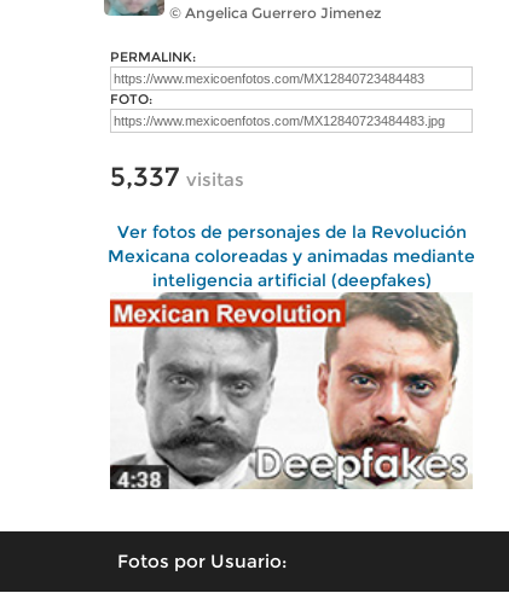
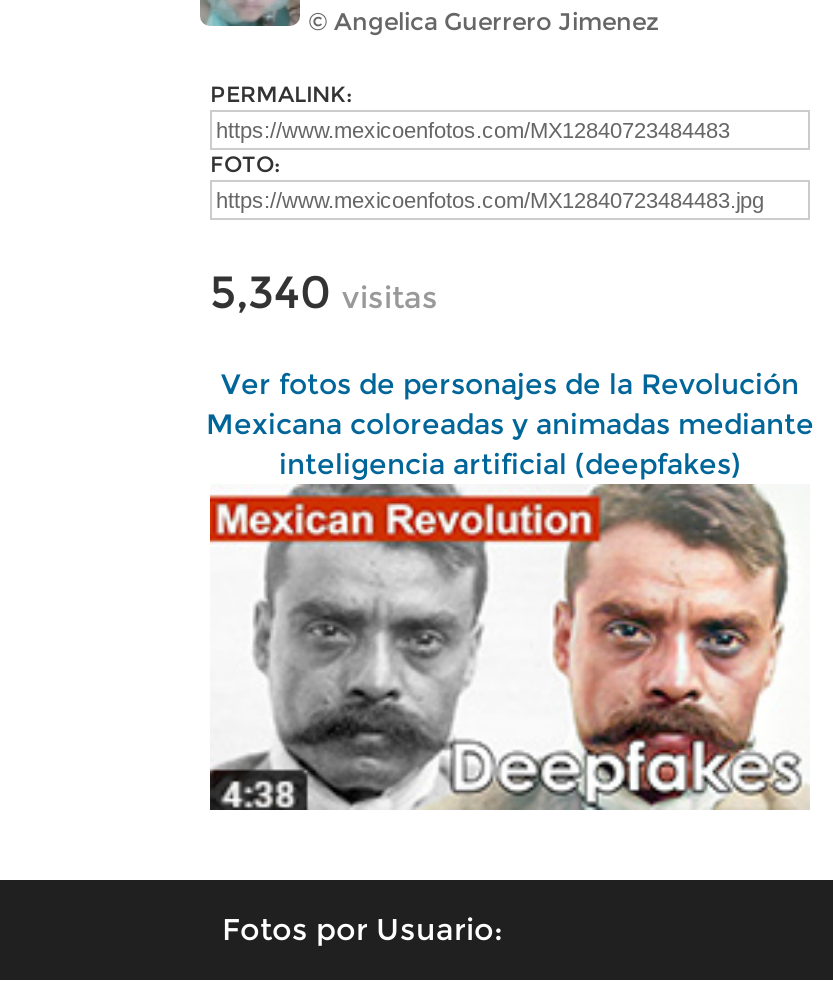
- 5,337 visitas
+ 5,340 visitas
